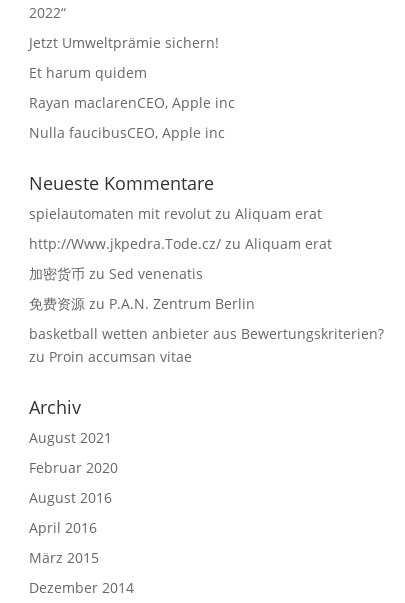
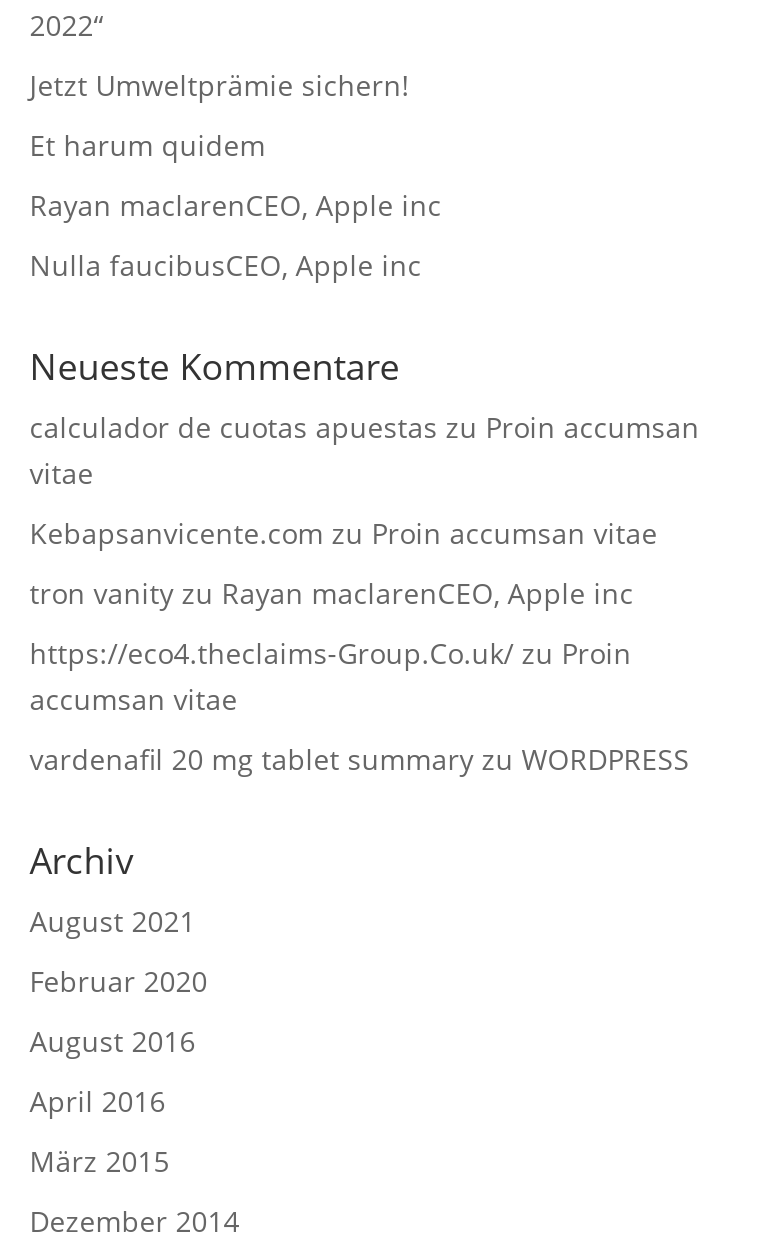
- spielautomaten mit revolut zu Aliquam erat
+ calculador de cuotas apuestas zu Proin accumsan
+ vitae

- http://Www.jkpedra.Tode.cz/ zu Aliquam erat
+ Kebapsanvicente.com zu Proin accumsan vitae

- 加密货币zu Sed venenatis
+ tron vanity zu Rayan maclarenCEO, Apple inc

- 免费资源zu P.A.N. Zentrum Berlin
+ https://eco4.theclaims-Group.Co.uk/ zu Proin
+ accumsan vitae

- basketball wetten anbieter aus Bewertungskriterien?
- zu Proin accumsan vitae
+ vardenafil 20 mg tablet summary zu WORDPRESS
